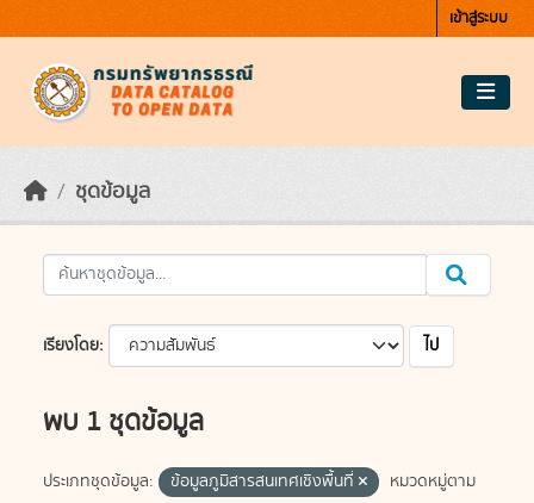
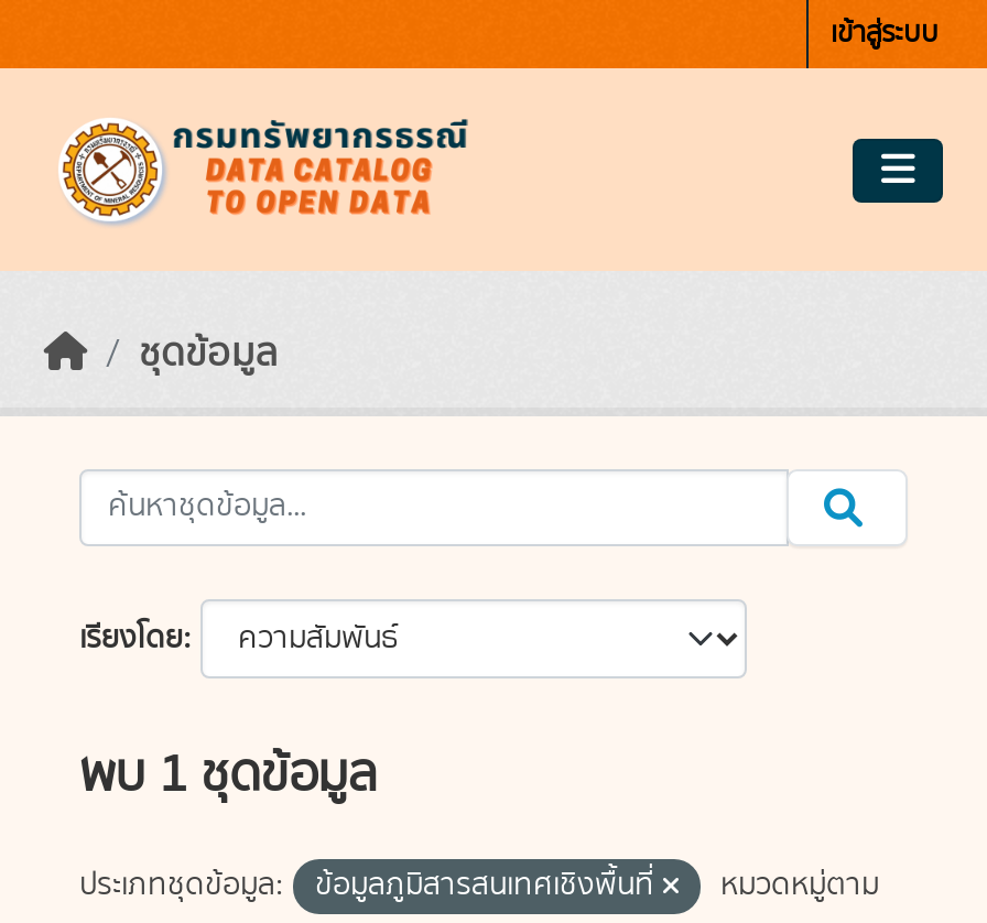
- ไป
